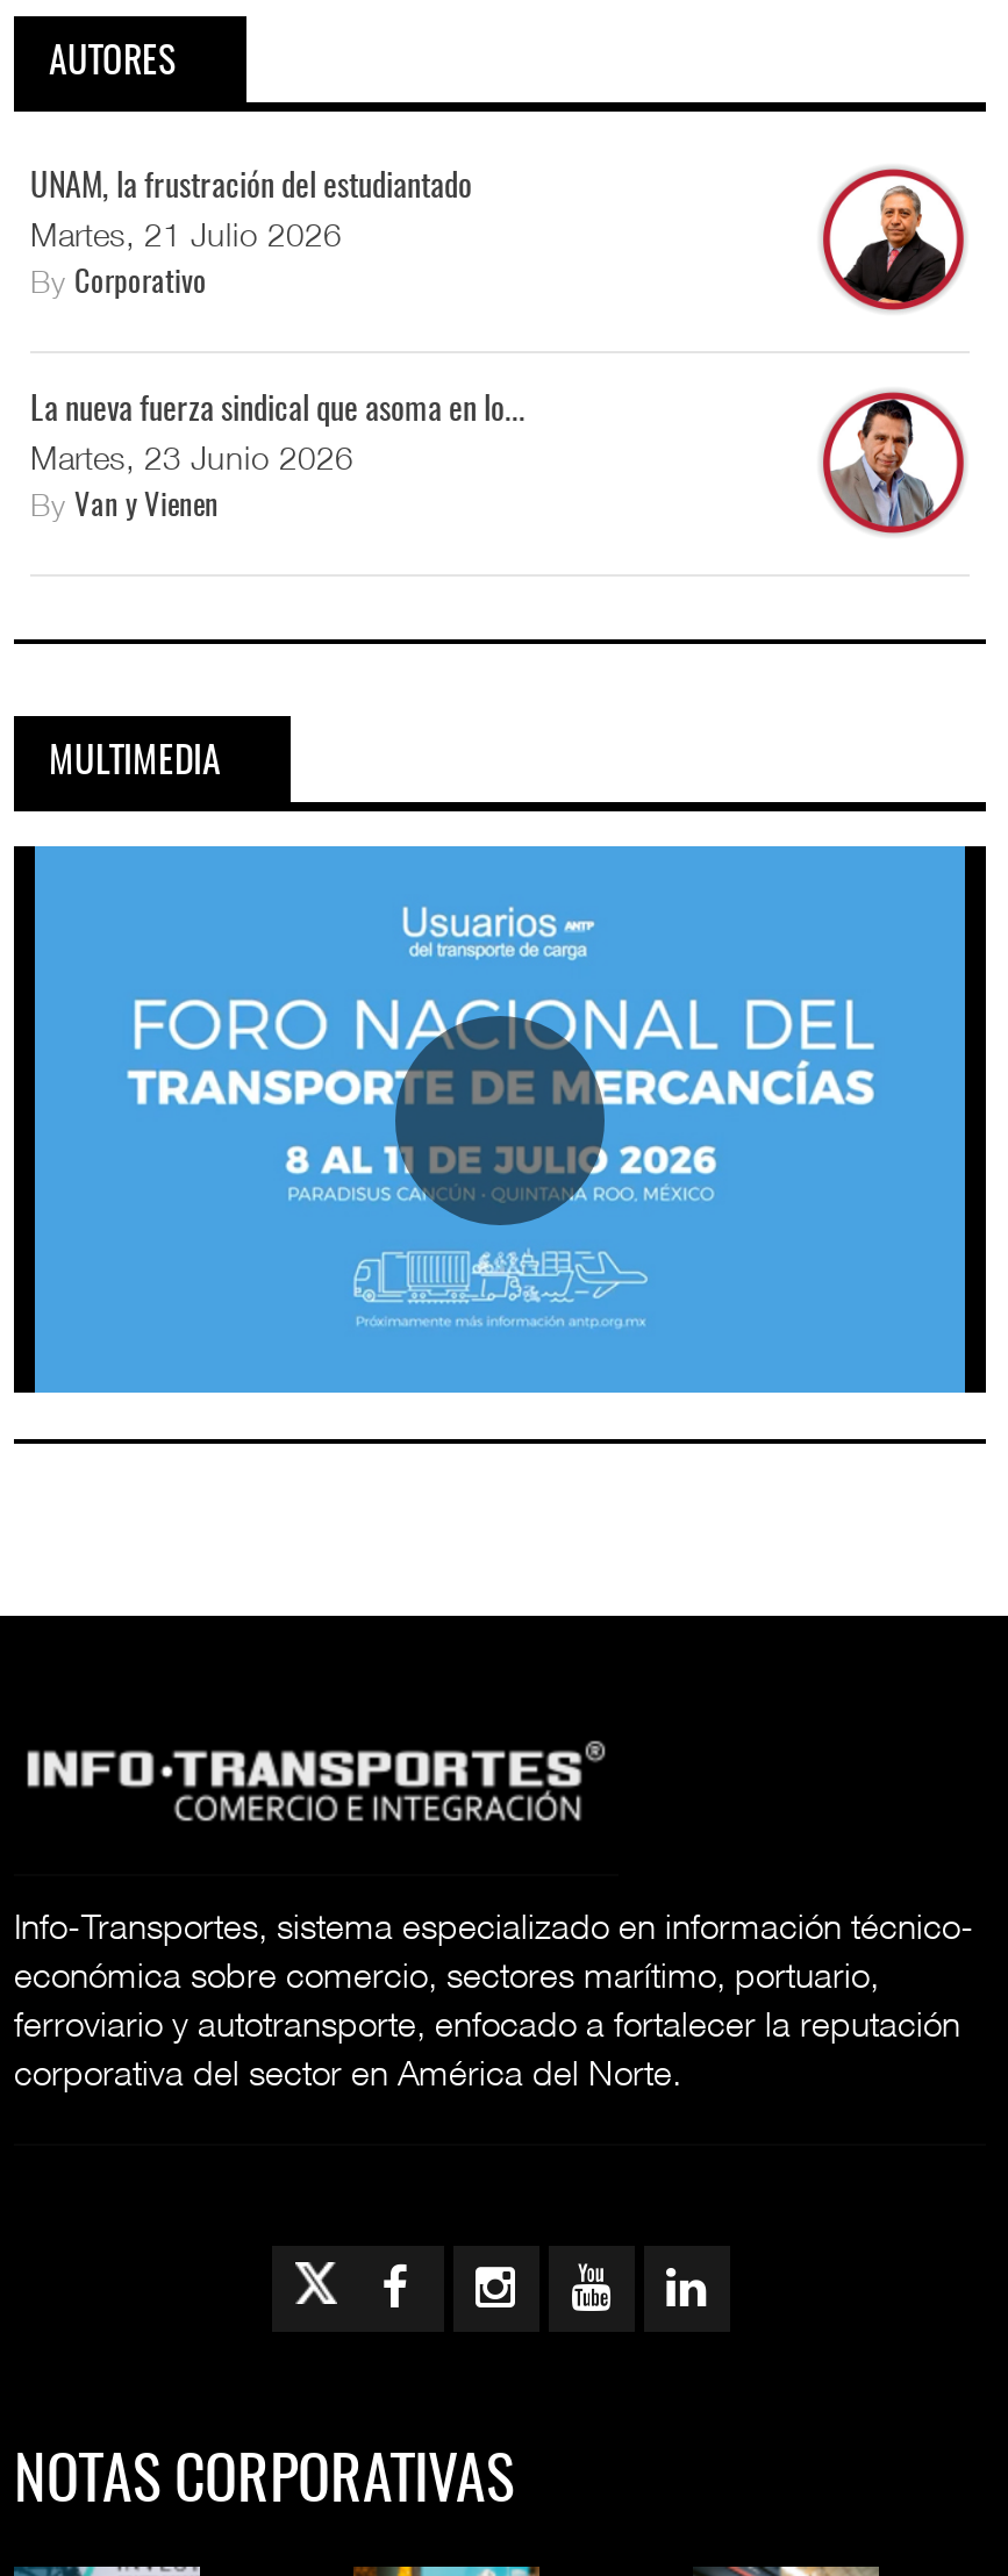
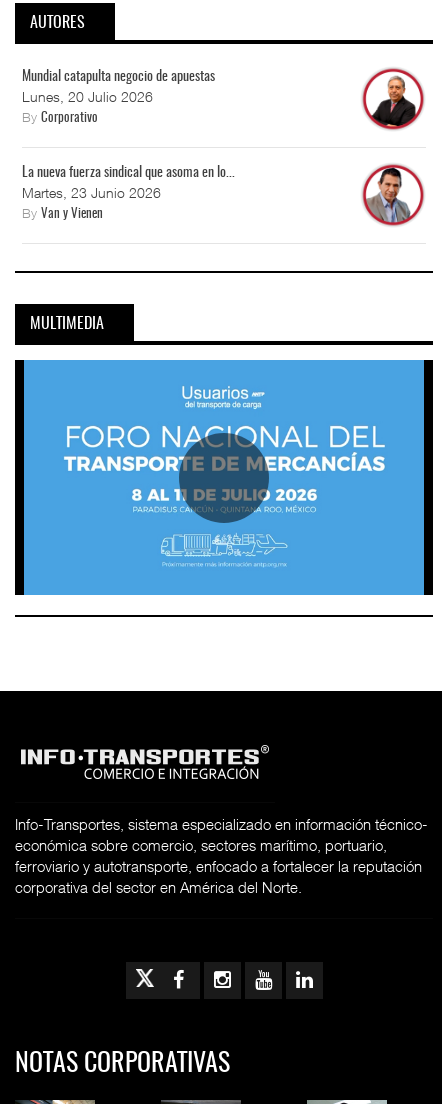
- UNAM, la frustración del estudiantado
- Martes, 21 Julio 2026
+ Mundial catapulta negocio de apuestas
+ Lunes, 20 Julio 2026
